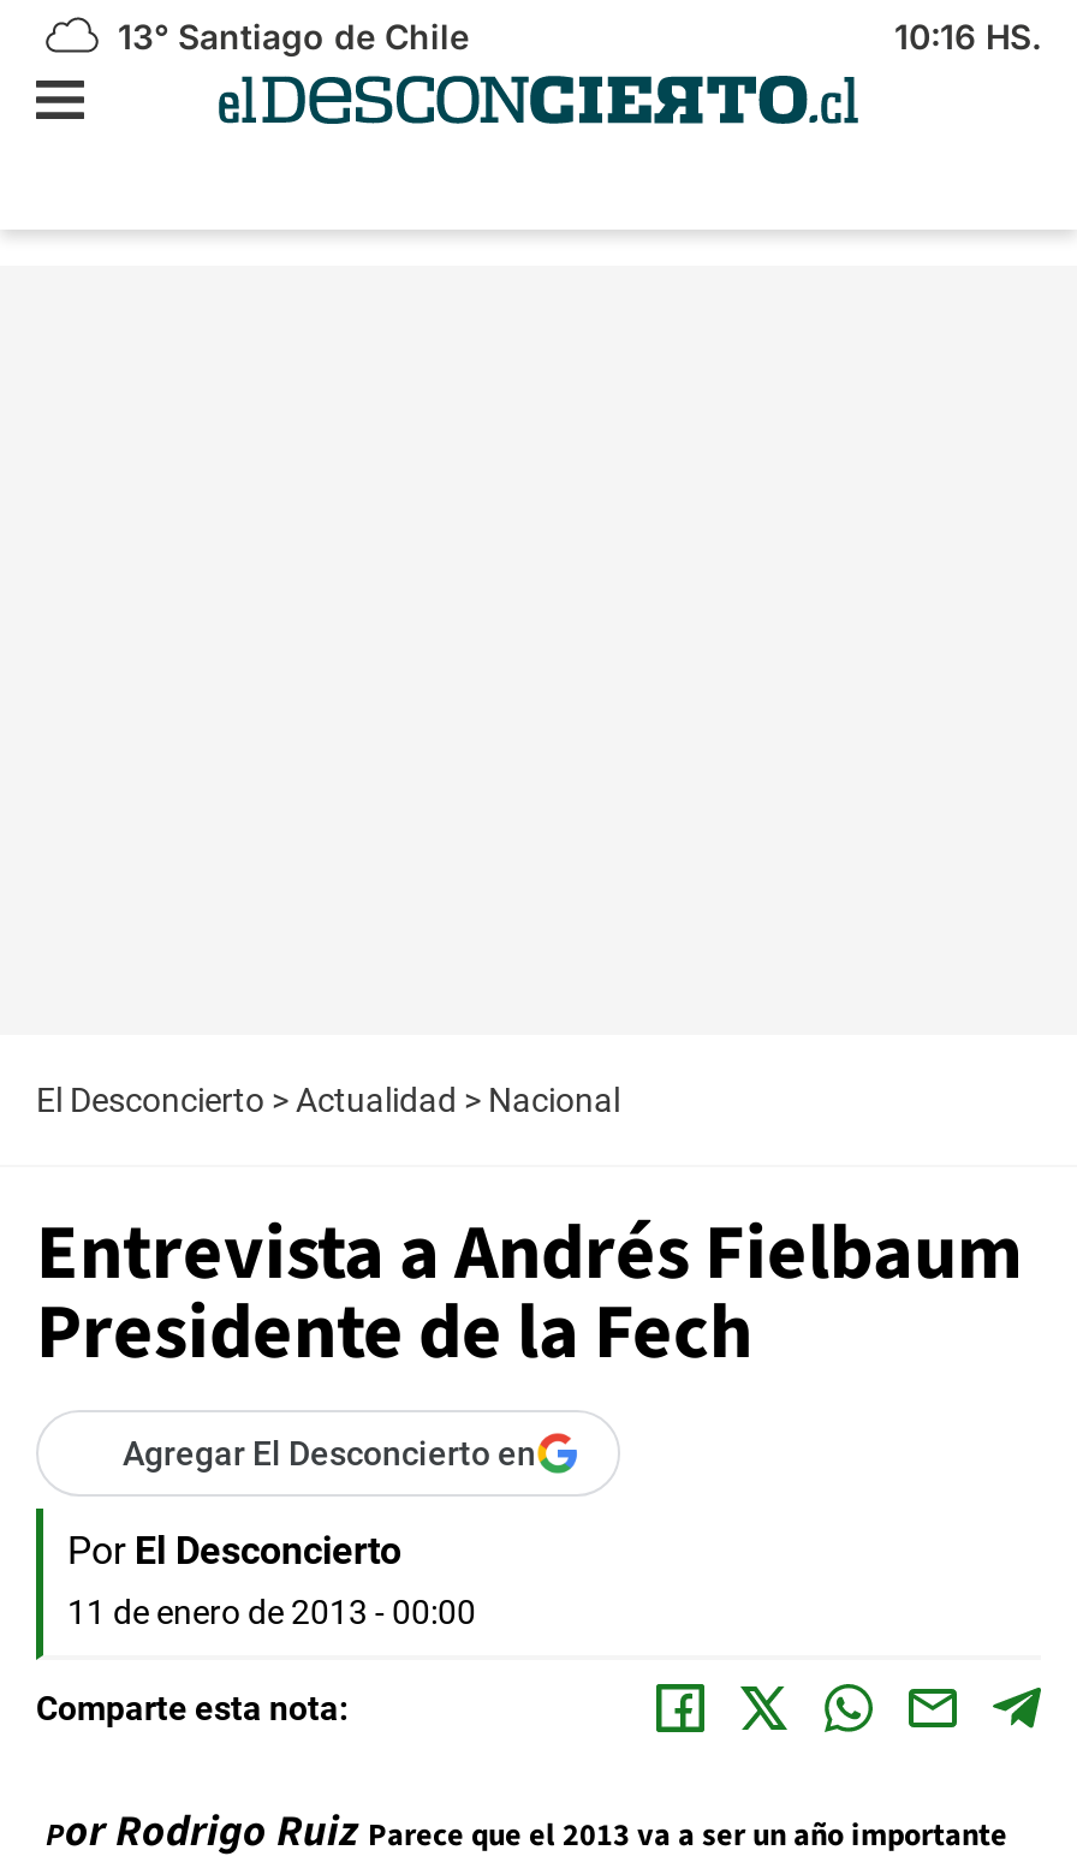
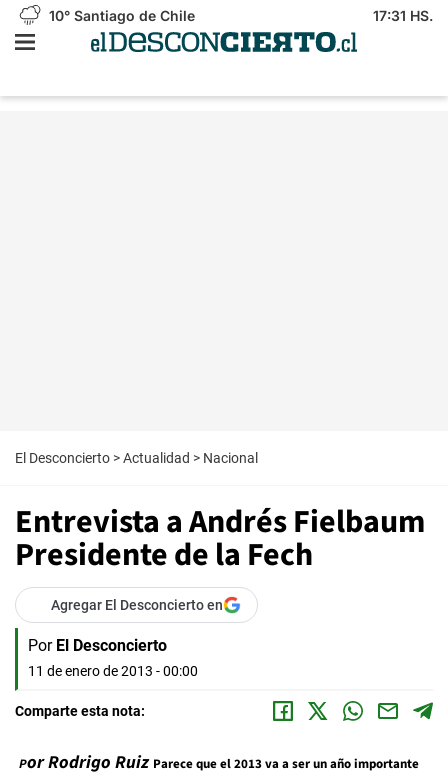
- 13° Santiago de Chile
+ 10° Santiago de Chile

- 10:16 HS.
+ 17:31 HS.
